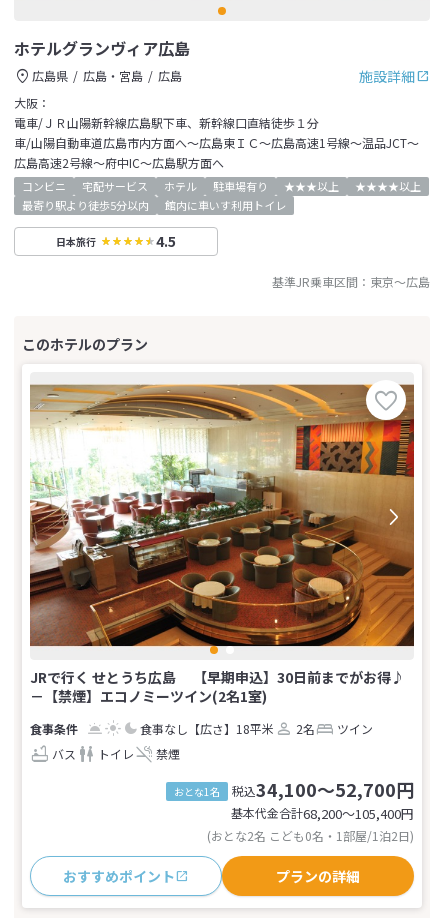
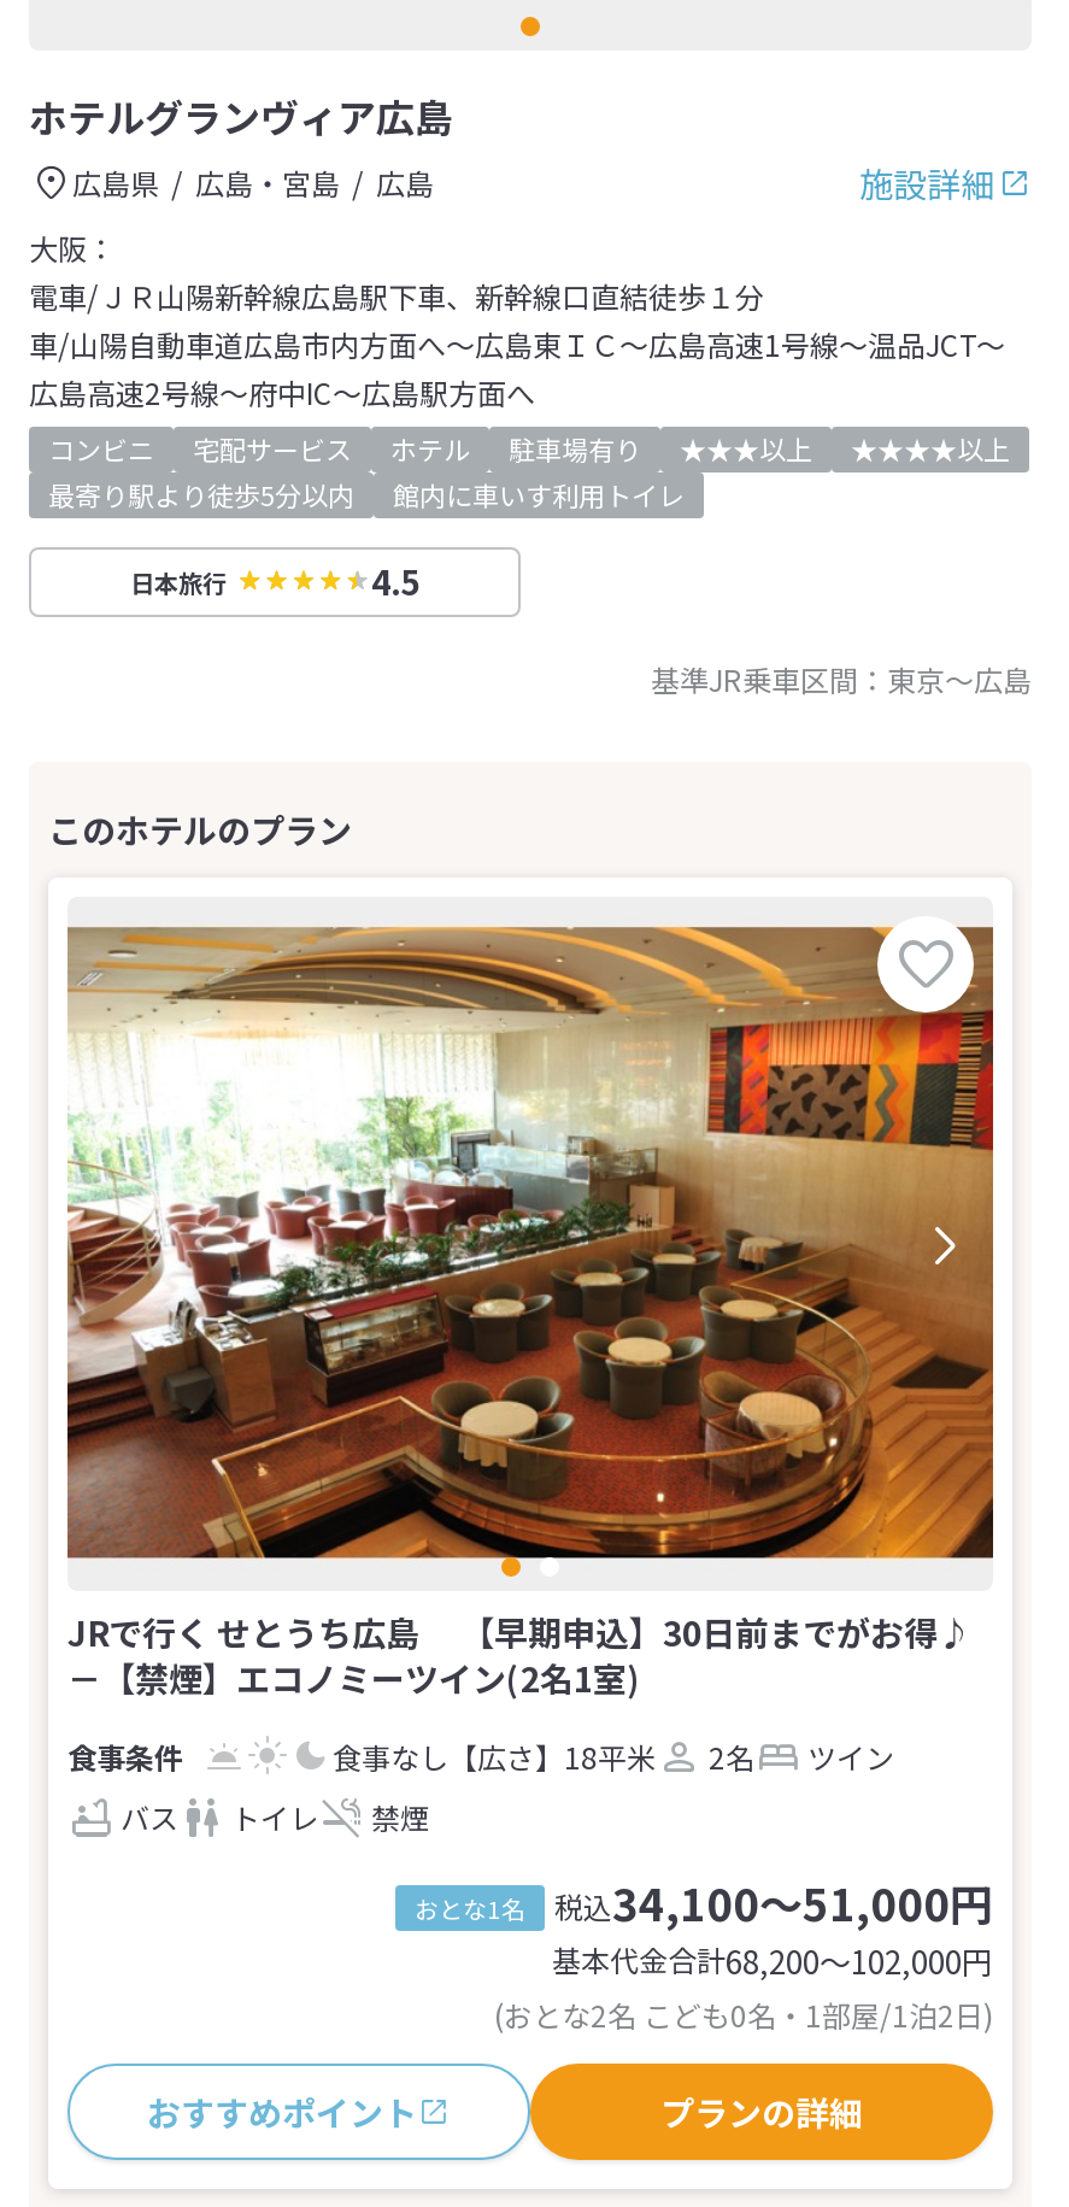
- おとな1名 税込34,100～52,700円
+ おとな1名 税込34,100～51,000円

- 基本代金合計68,200〜105,400円
+ 基本代金合計68,200〜102,000円
